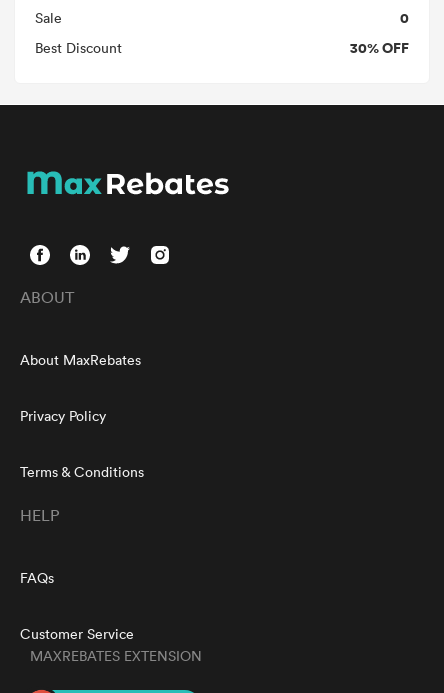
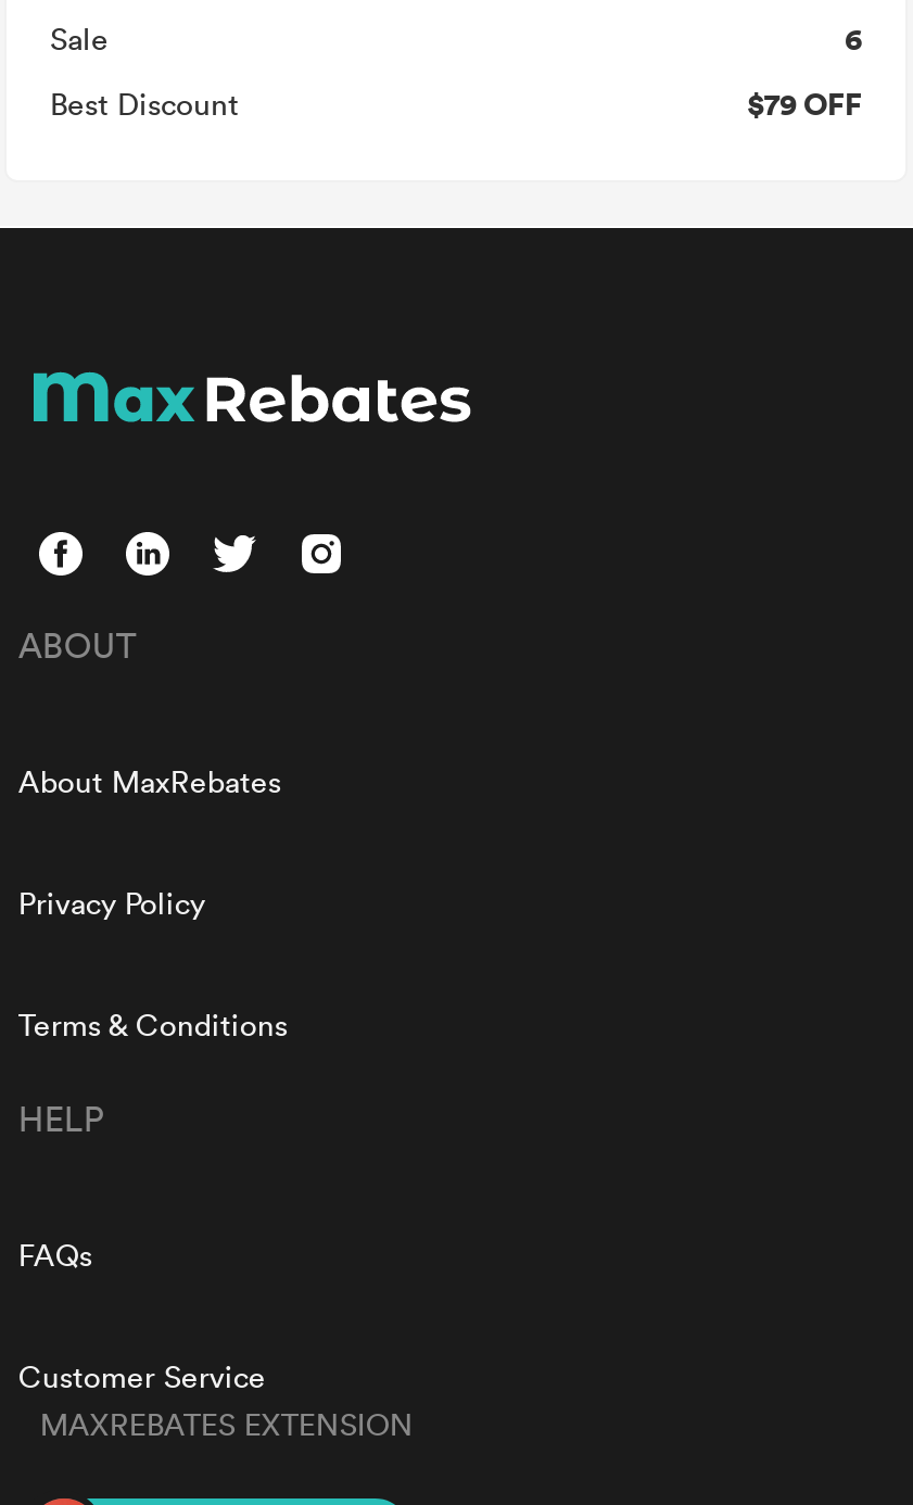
- 0
+ 6

- 30% OFF
+ $79 OFF
